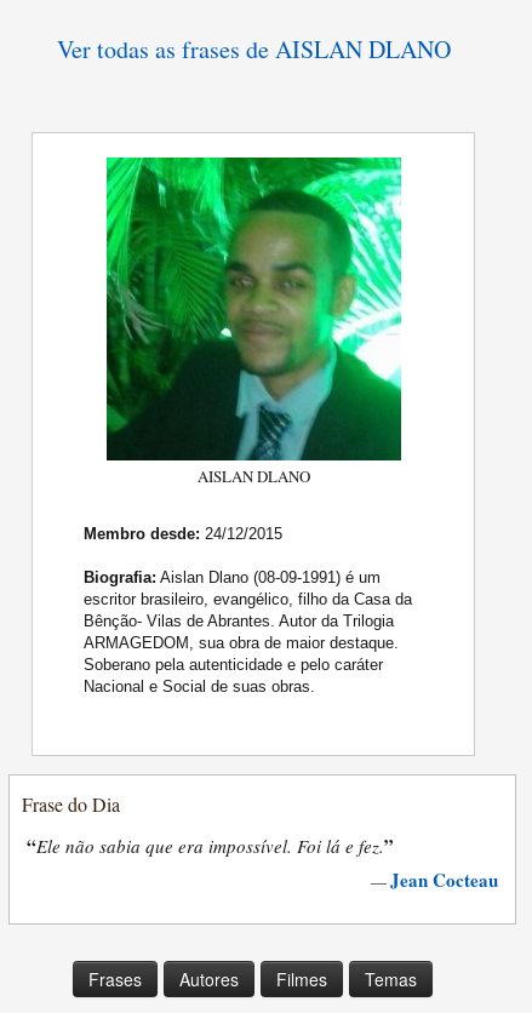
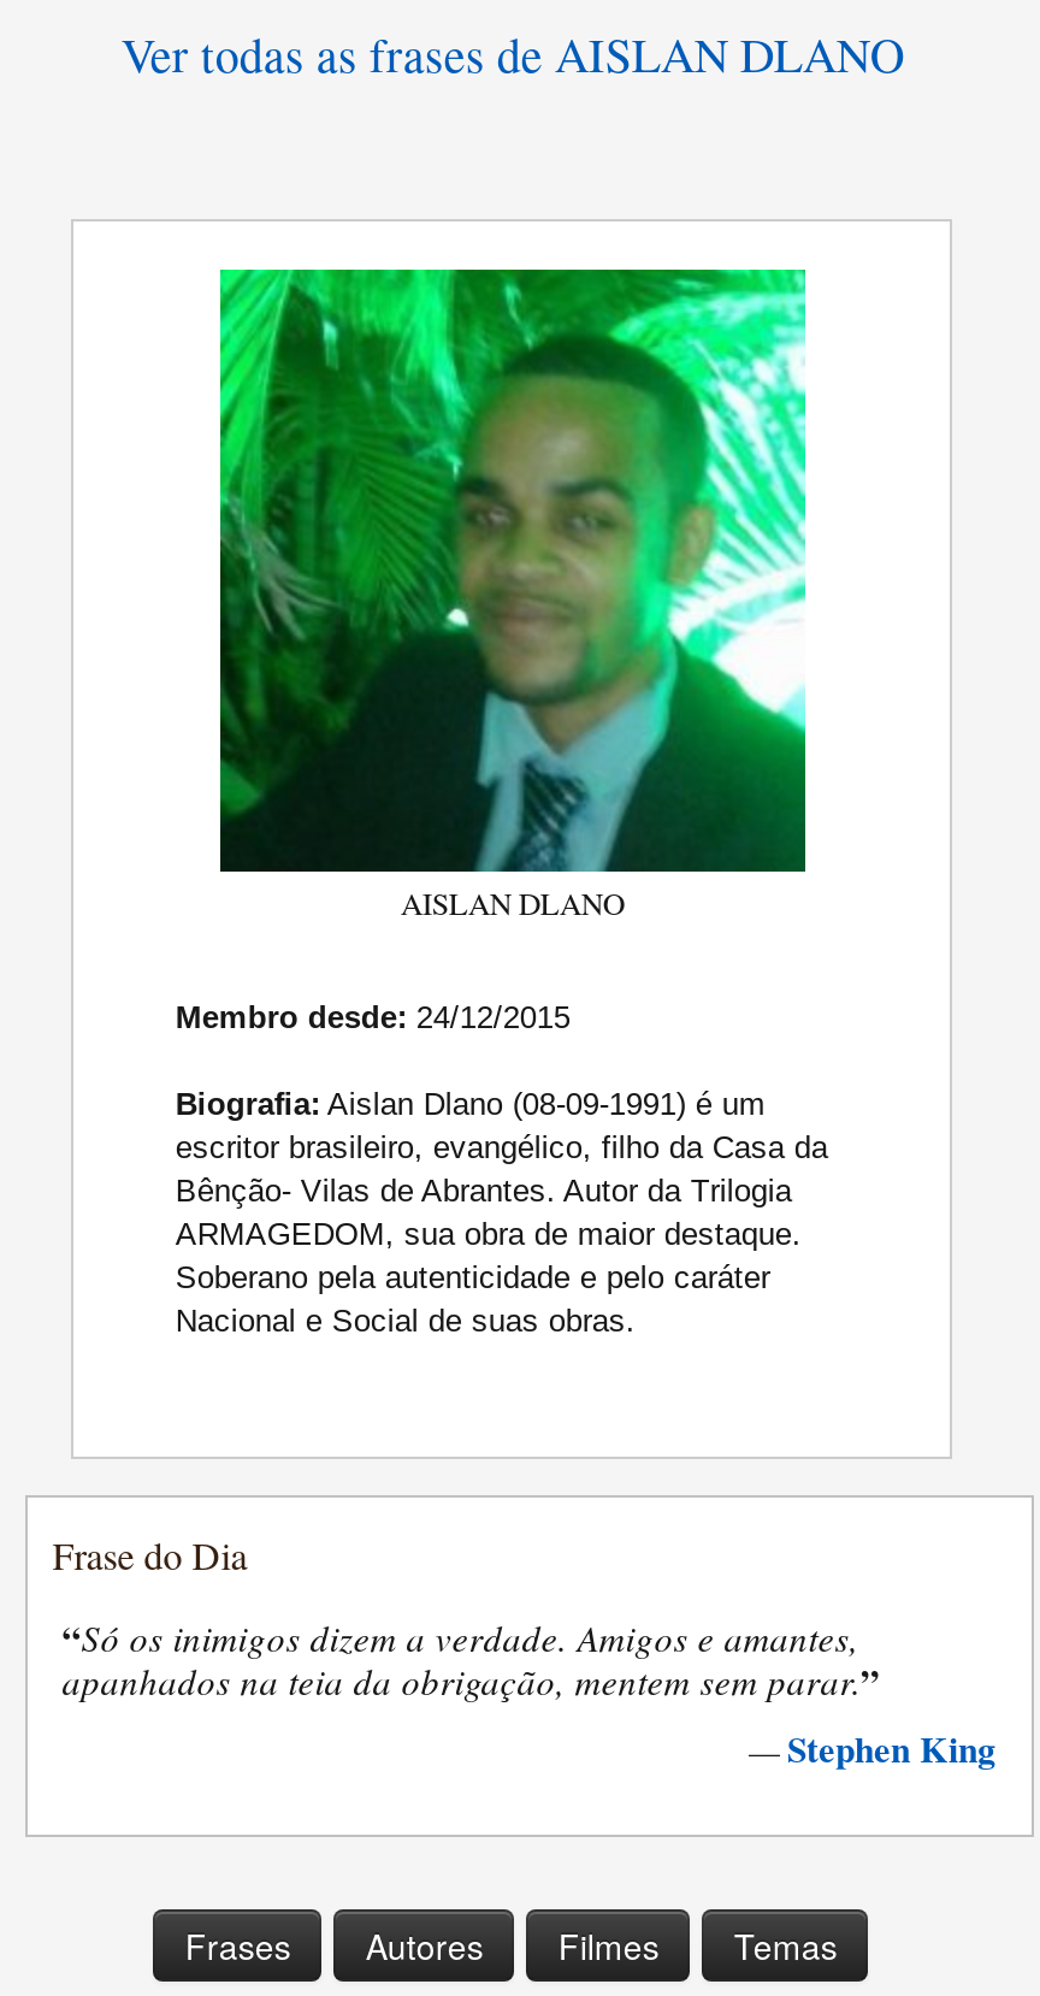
- “Ele não sabia que era impossível. Foi lá e fez.”
- —Jean Cocteau
+ “Só os inimigos dizem a verdade. Amigos e amantes,
+ apanhados na teia da obrigação, mentem sem parar.”
+ —Stephen King
